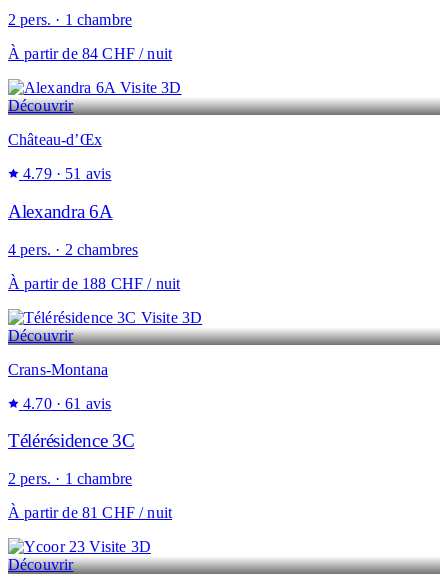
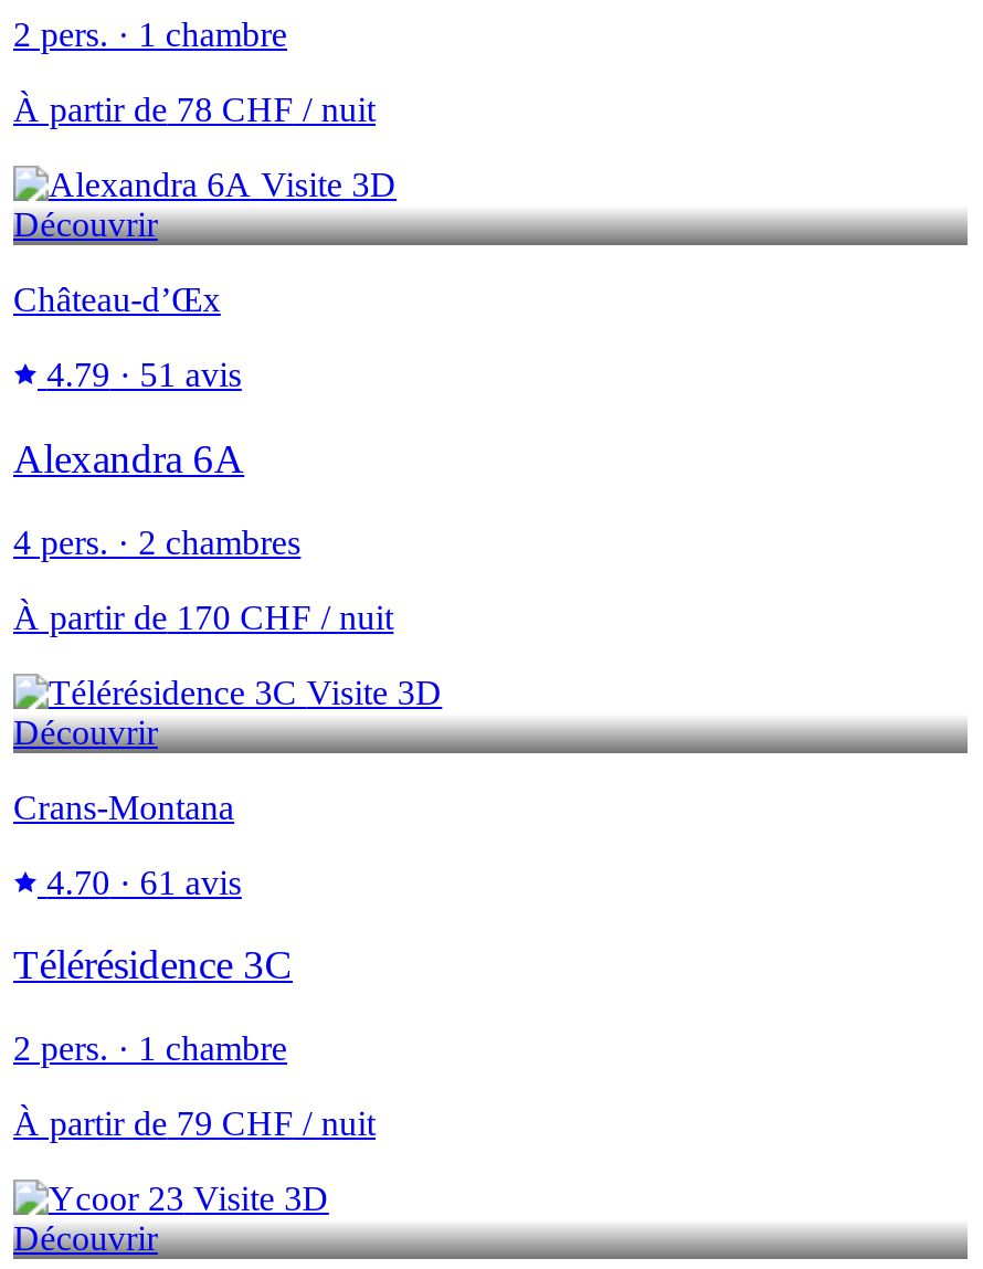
- À partir de 84 CHF / nuit
+ À partir de 78 CHF / nuit

- À partir de 188 CHF / nuit
+ À partir de 170 CHF / nuit

- À partir de 81 CHF / nuit
+ À partir de 79 CHF / nuit
